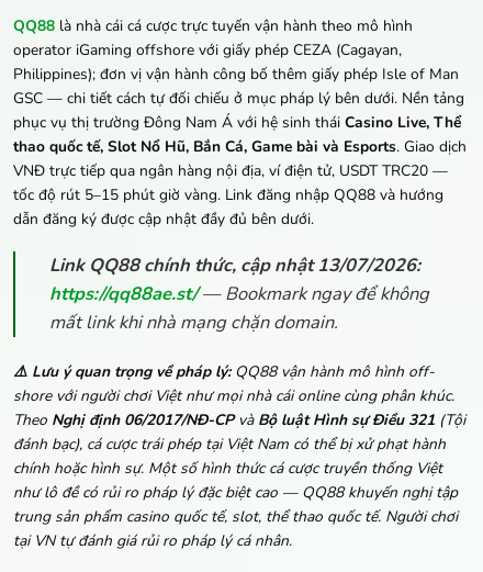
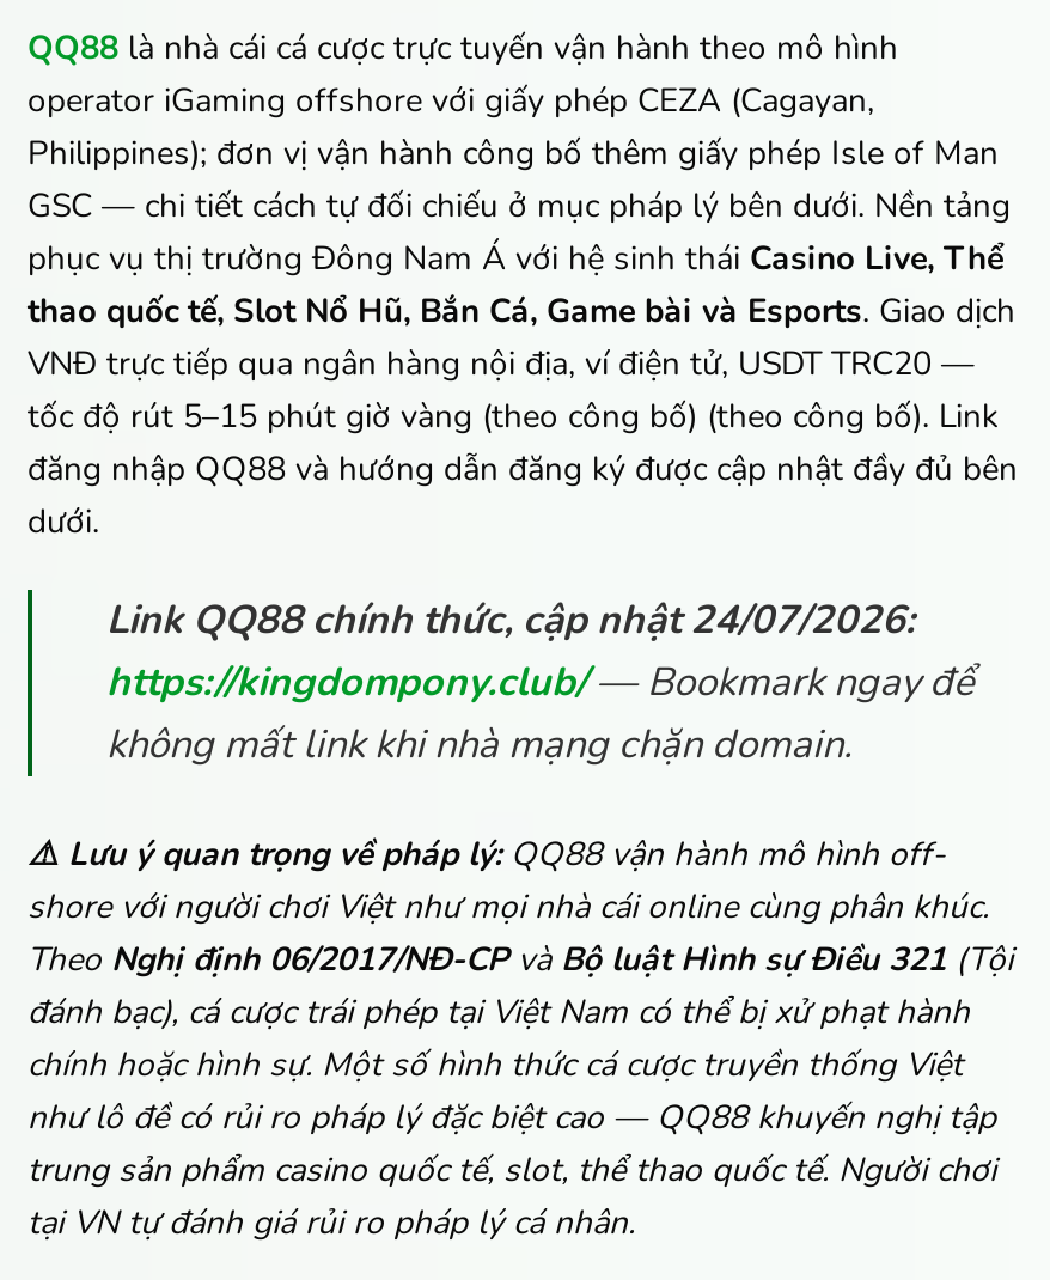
- tốc độ rút 5–15 phút giờ vàng. Link đăng nhập QQ88 và hướng
- dẫn đăng ký được cập nhật đầy đủ bên dưới.
+ tốc độ rút 5–15 phút giờ vàng (theo công bố) (theo công bố). Link
+ đăng nhập QQ88 và hướng dẫn đăng ký được cập nhật đầy đủ bên
+ dưới.

- Link QQ88 chính thức, cập nhật 13/07/2026:
- https://qq88ae.st/— Bookmark ngay để không
- mất link khi nhà mạng chặn domain.
+ Link QQ88 chính thức, cập nhật 24/07/2026:
+ https://kingdompony.club/— Bookmark ngay để
+ không mất link khi nhà mạng chặn domain.
